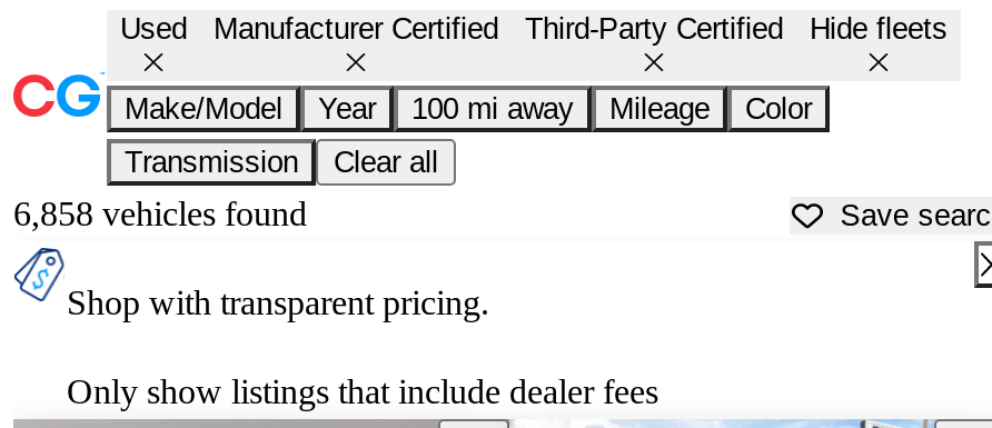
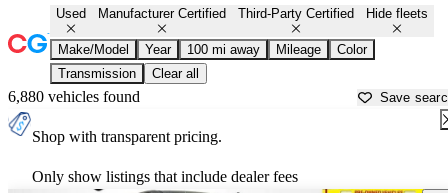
- 6,858 vehicles found
+ 6,880 vehicles found
